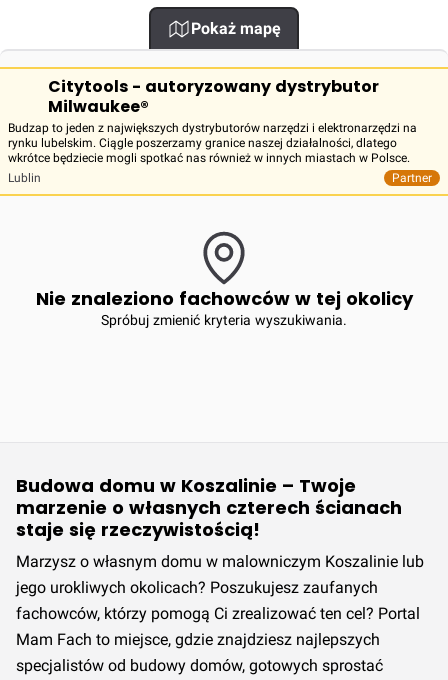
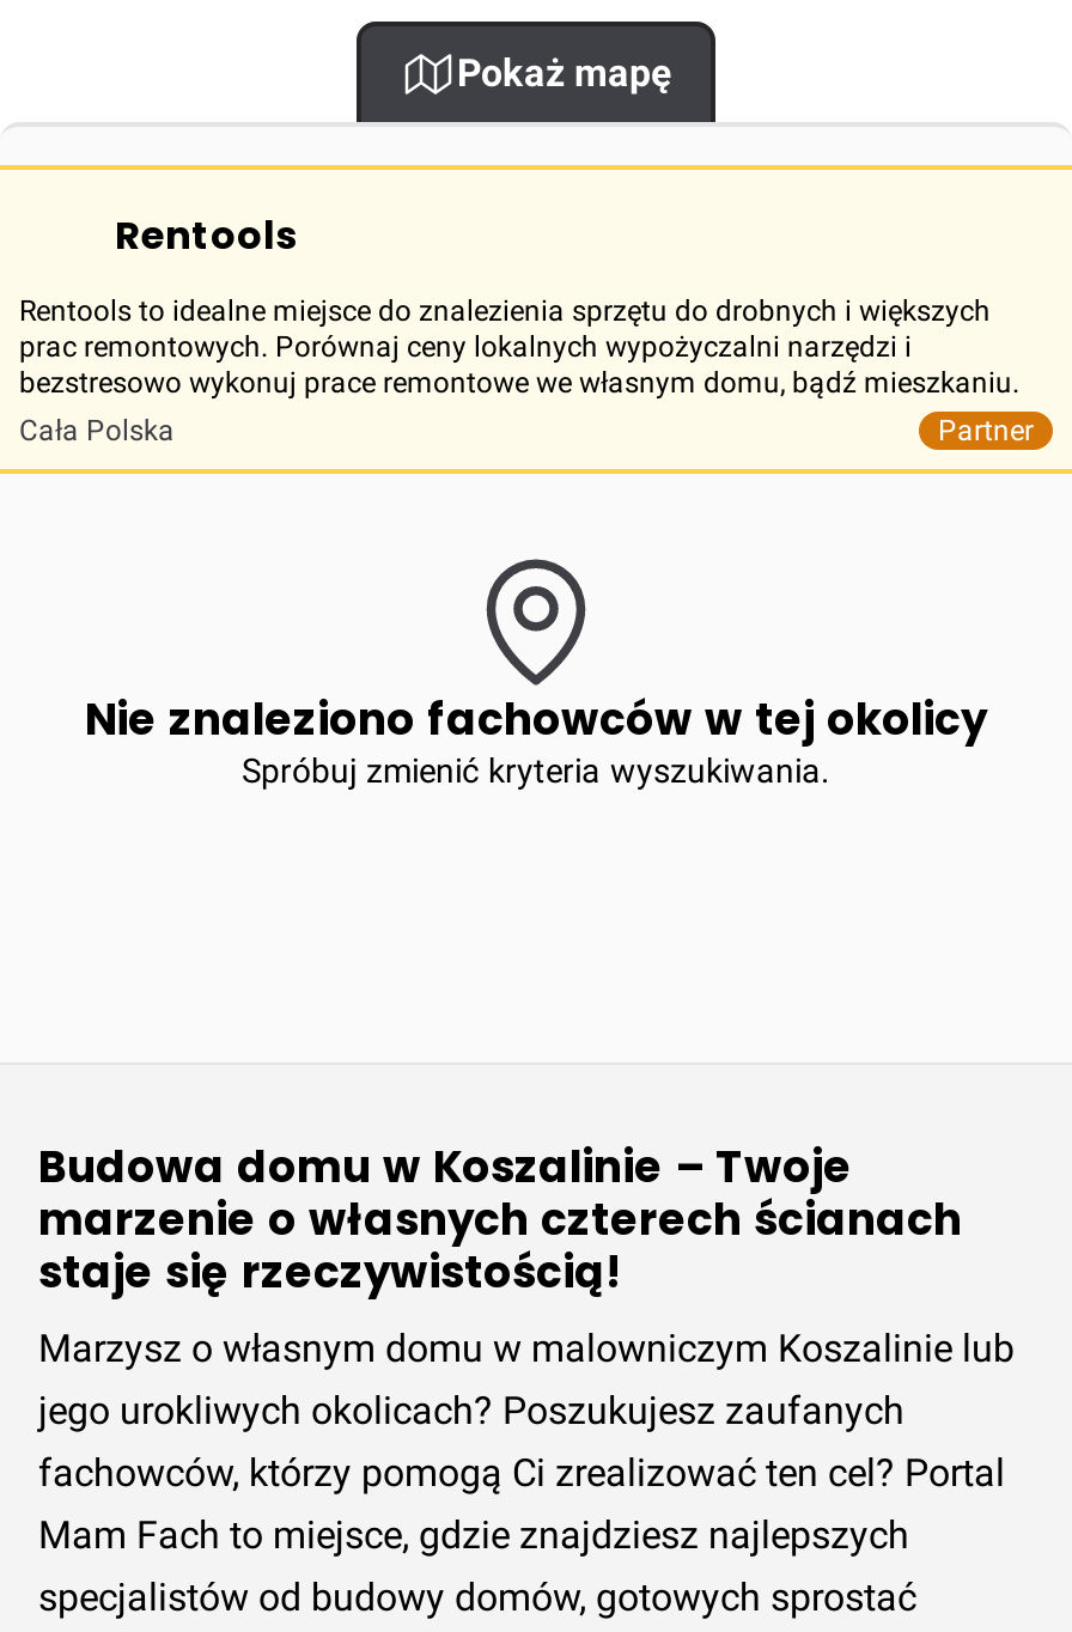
- Citytools - autoryzowany dystrybutor
- Milwaukee®
- Budzap to jeden z największych dystrybutorów narzędzi i elektronarzędzi na
- rynku lubelskim. Ciągle poszerzamy granice naszej działalności, dlatego
- wkrótce będziecie mogli spotkać nas również w innych miastach w Polsce.
- Lublin
+ Rentools
+ Rentools to idealne miejsce do znalezienia sprzętu do drobnych i większych
+ prac remontowych. Porównaj ceny lokalnych wypożyczalni narzędzi i
+ bezstresowo wykonuj prace remontowe we własnym domu, bądź mieszkaniu.
+ Cała Polska
